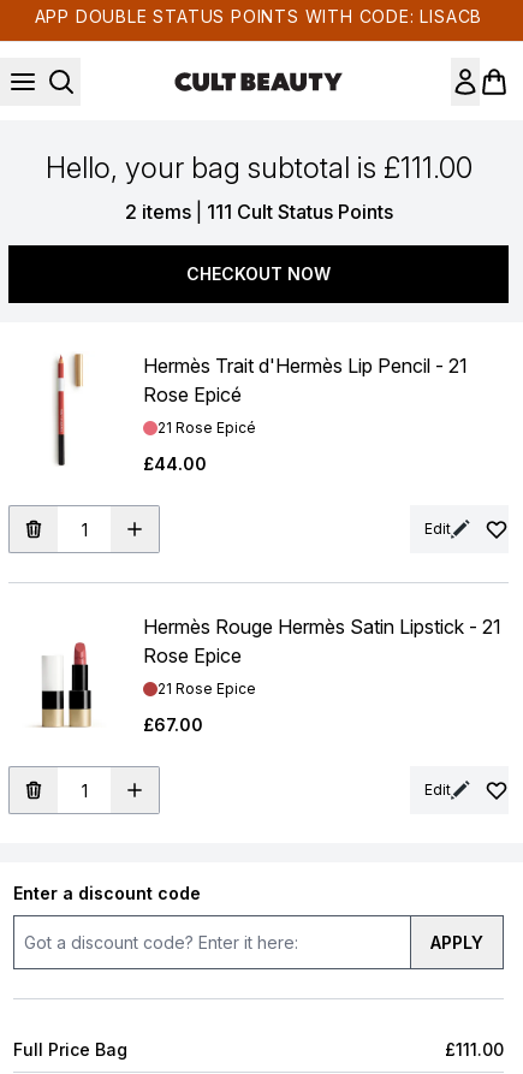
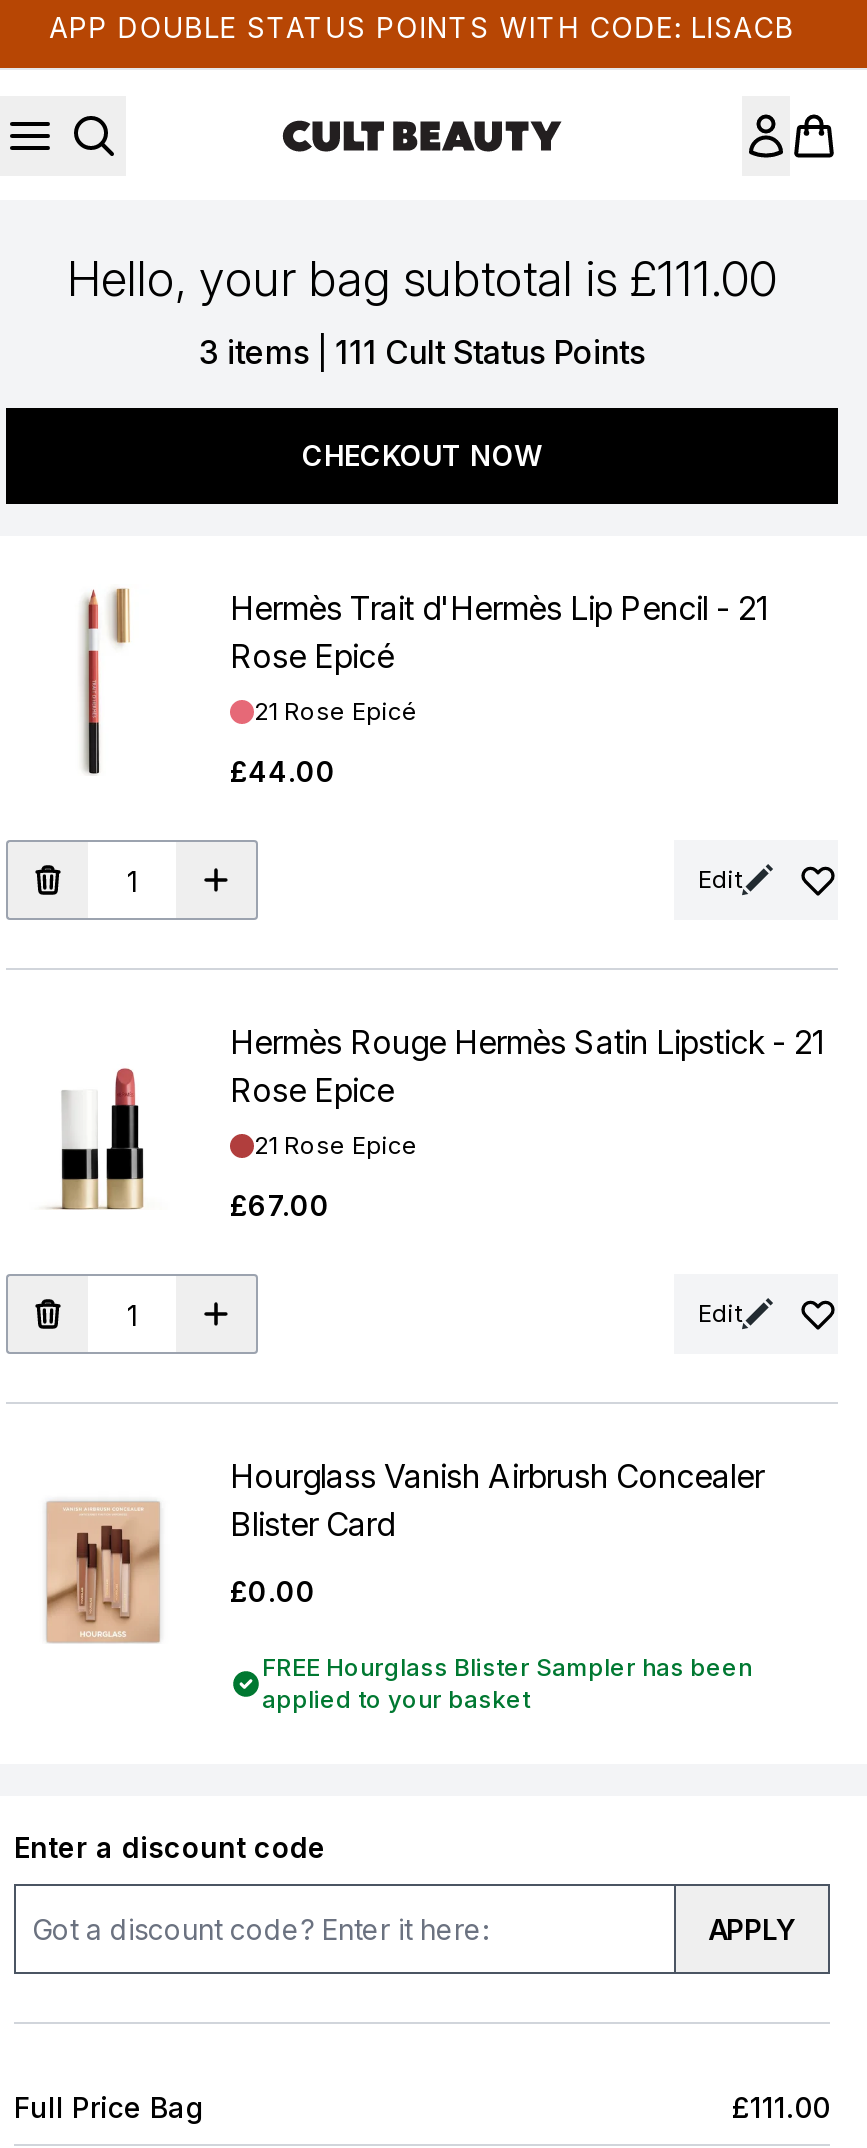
- 2 items,
+ 3 items,

+ [image]
+ Hourglass Vanish Airbrush Concealer
+ Blister Card
+ £0.00
+ FREE Hourglass Blister Sampler has been
+ applied to your basket
